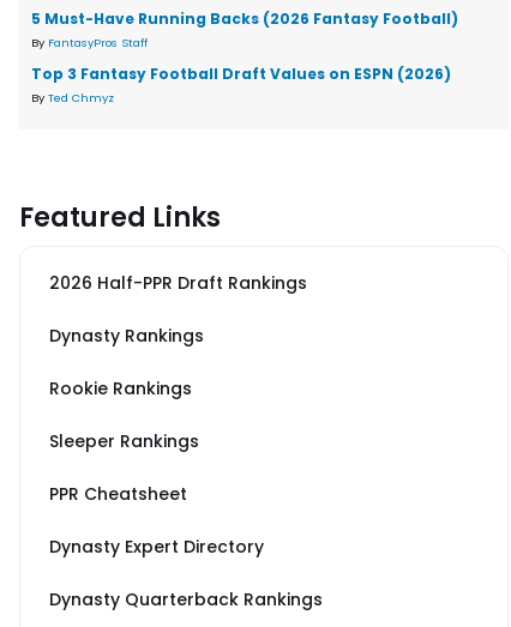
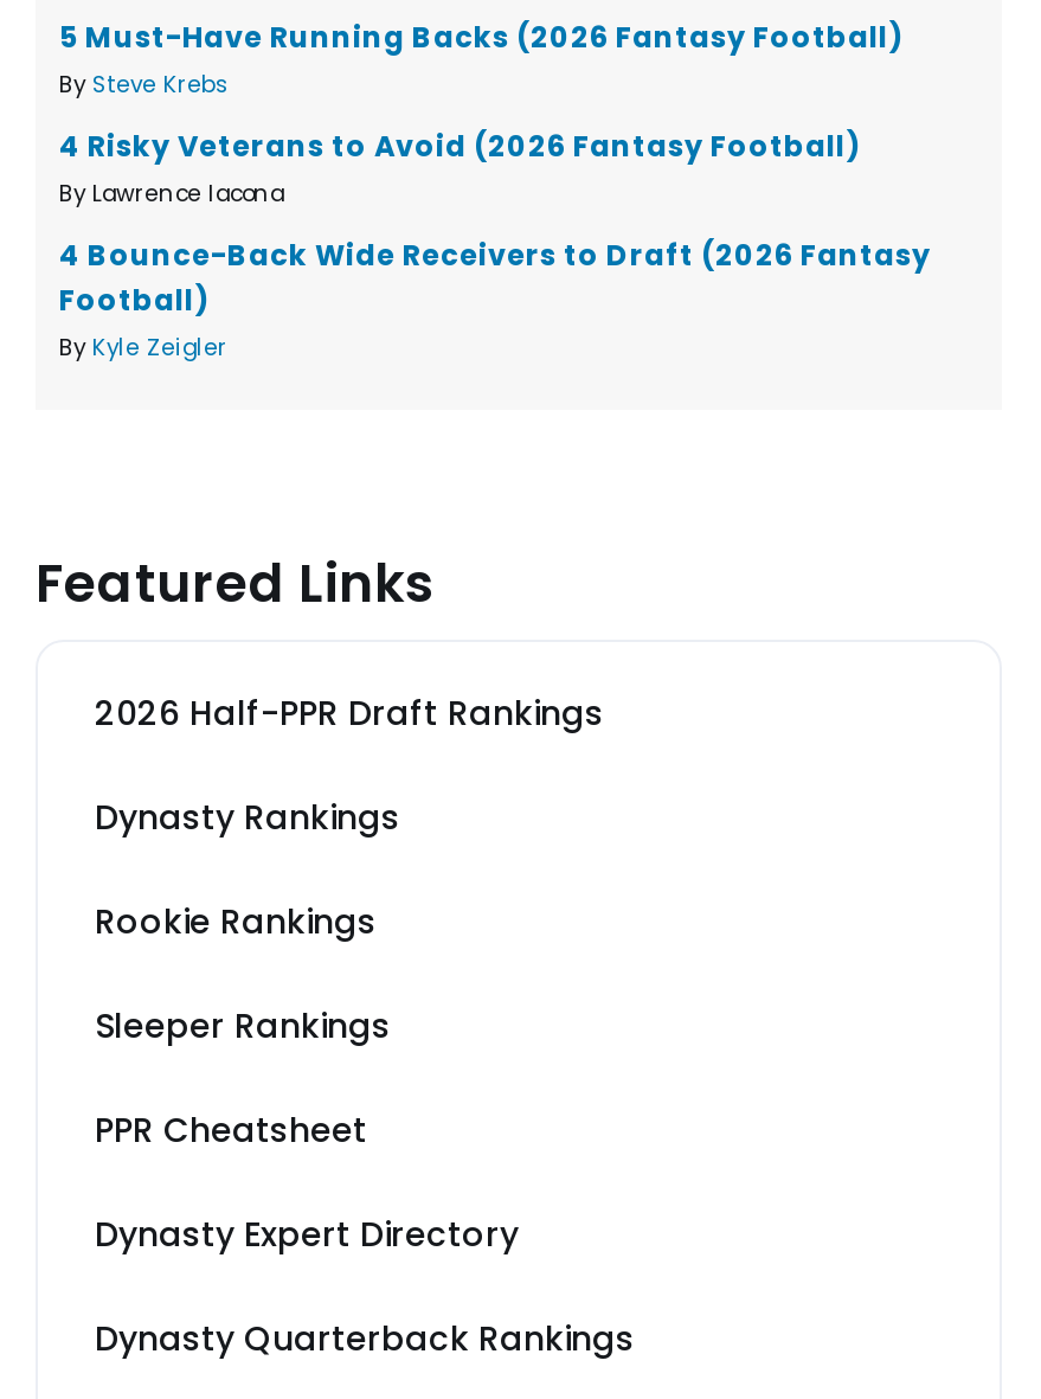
- By FantasyPros Staff
- Top 3 Fantasy Football Draft Values on ESPN (2026)
- By Ted Chmyz
+ By Steve Krebs
+ 4 Risky Veterans to Avoid (2026 Fantasy Football)
+ By Lawrence Iacona
+ 4 Bounce-Back Wide Receivers to Draft (2026 Fantasy
+ Football)
+ By Kyle Zeigler
